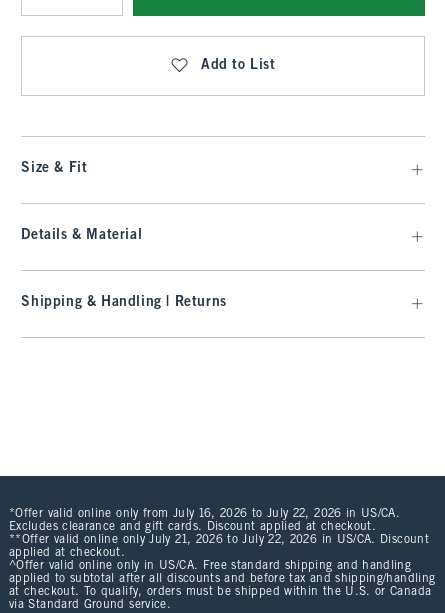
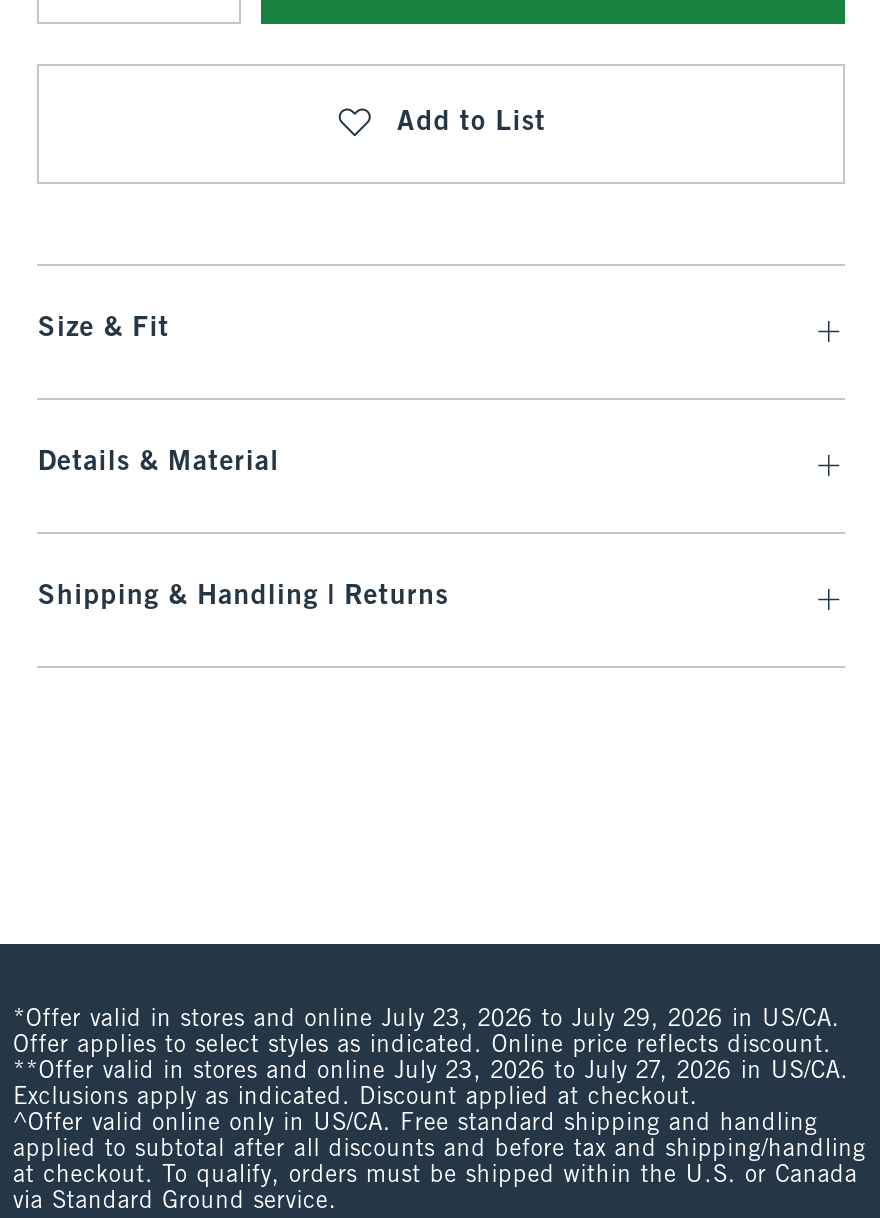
- *Offer valid online only from July 16, 2026 to July 22, 2026 in US/CA.
- Excludes clearance and gift cards. Discount applied at checkout.
- **Offer valid online only July 21, 2026 to July 22, 2026 in US/CA. Discount
- applied at checkout.
+ *Offer valid in stores and online July 23, 2026 to July 29, 2026 in US/CA.
+ Offer applies to select styles as indicated. Online price reflects discount.
+ **Offer valid in stores and online July 23, 2026 to July 27, 2026 in US/CA.
+ Exclusions apply as indicated. Discount applied at checkout.
